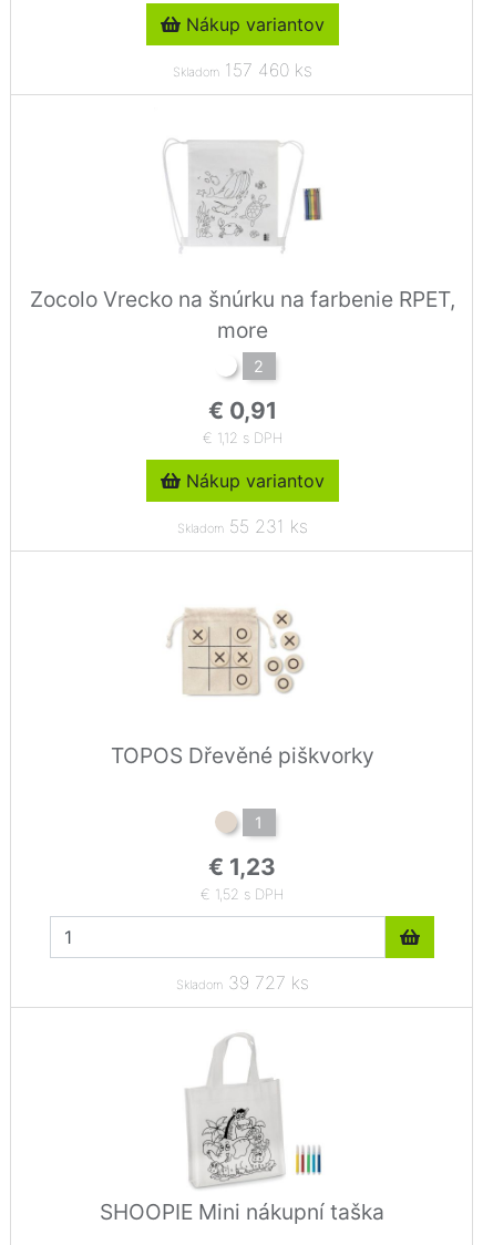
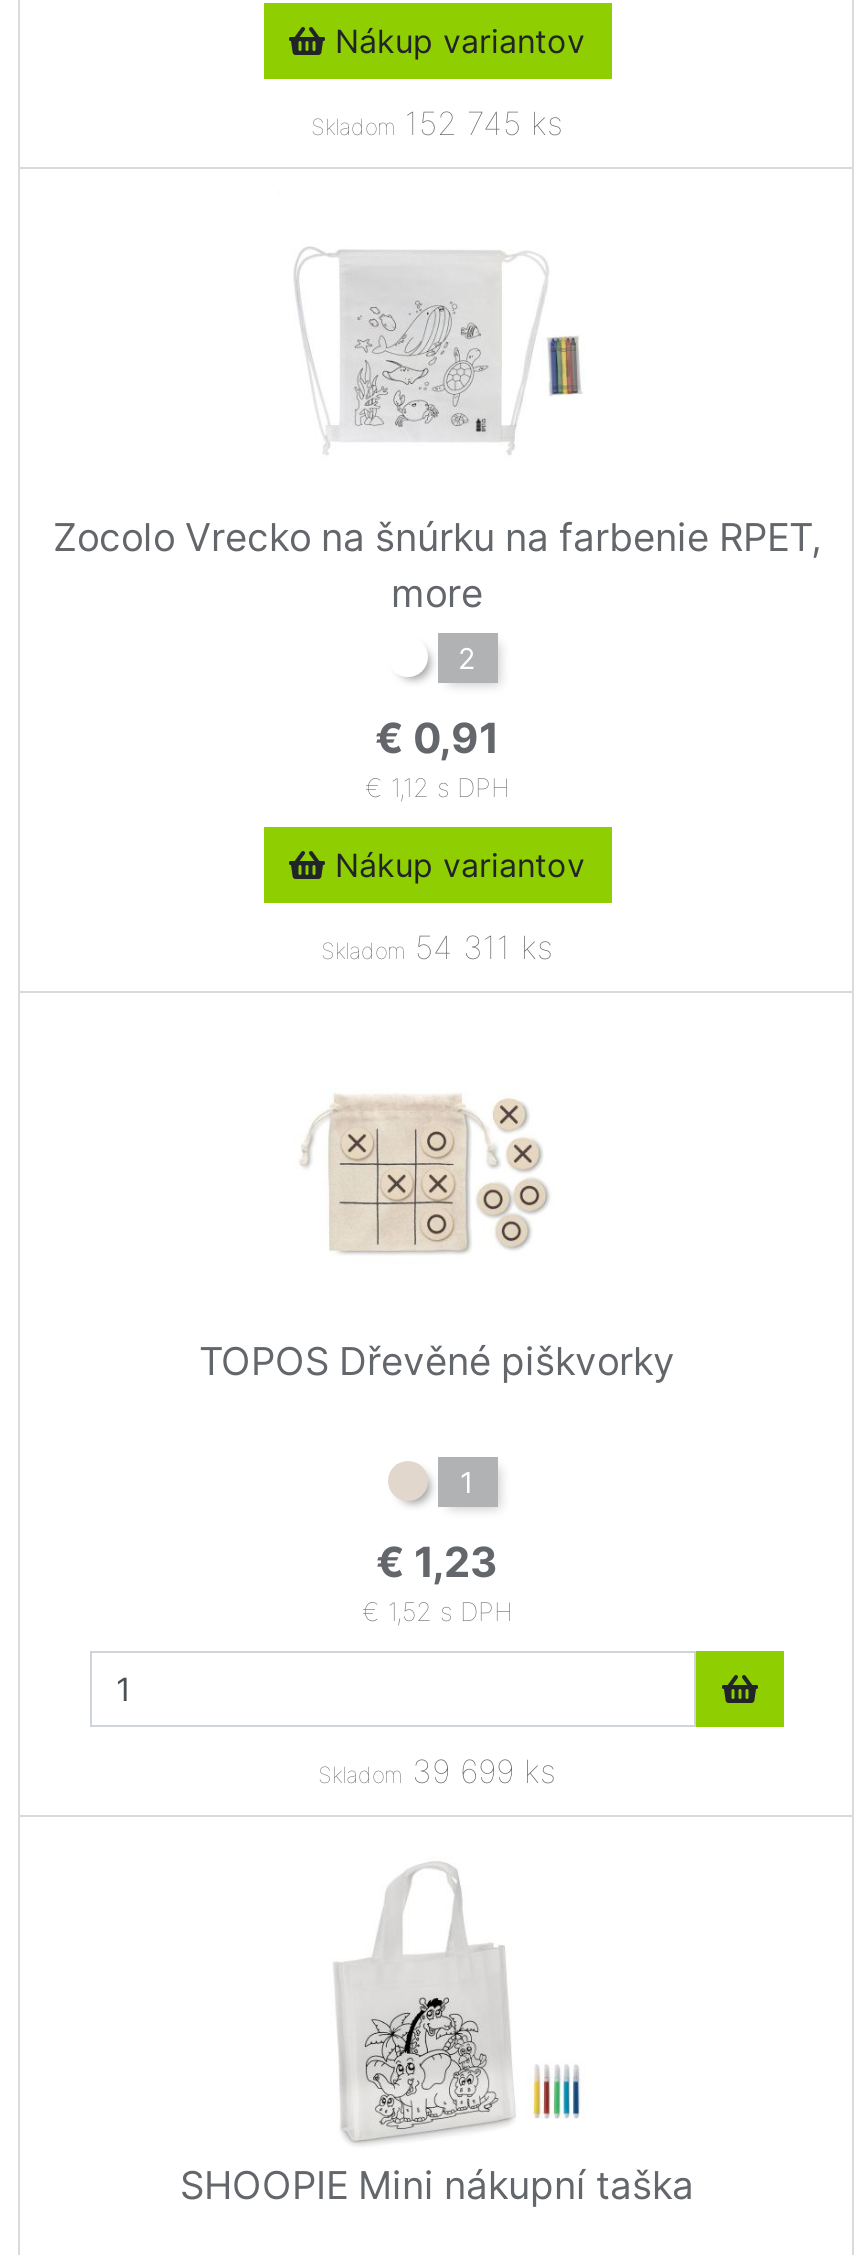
- Skladom 157 460 ks
+ Skladom 152 745 ks

- Skladom 55 231 ks
+ Skladom 54 311 ks

- Skladom 39 727 ks
+ Skladom 39 699 ks
